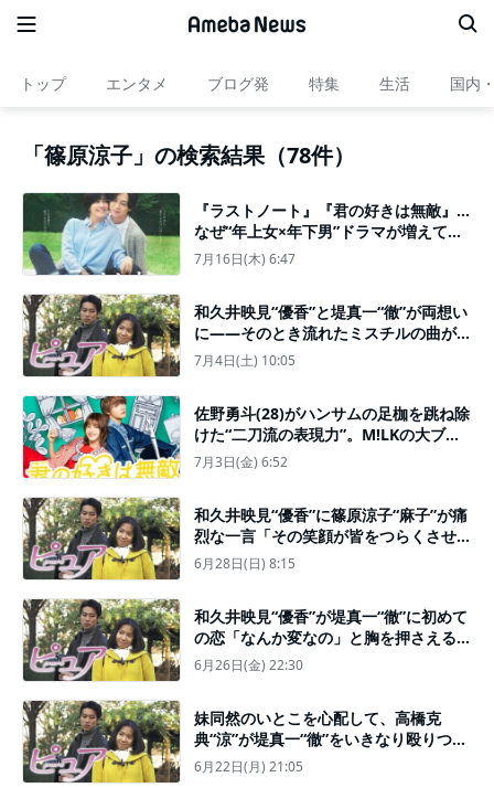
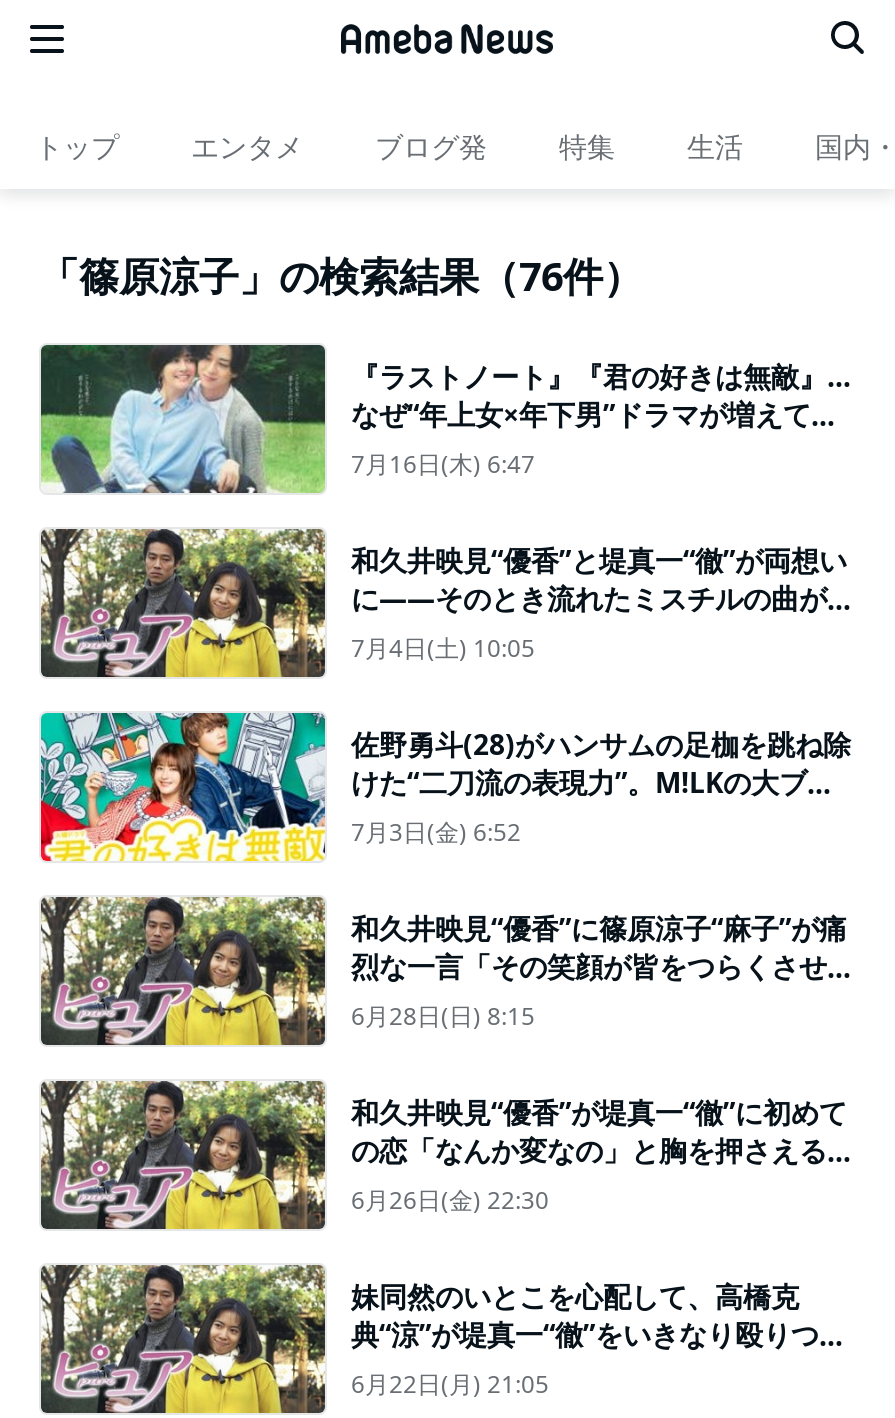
- 「篠原涼子」の検索結果（78件）
+ 「篠原涼子」の検索結果（76件）
